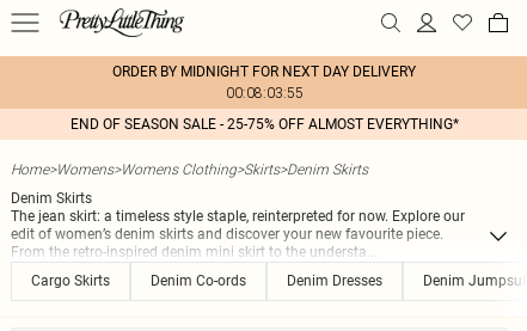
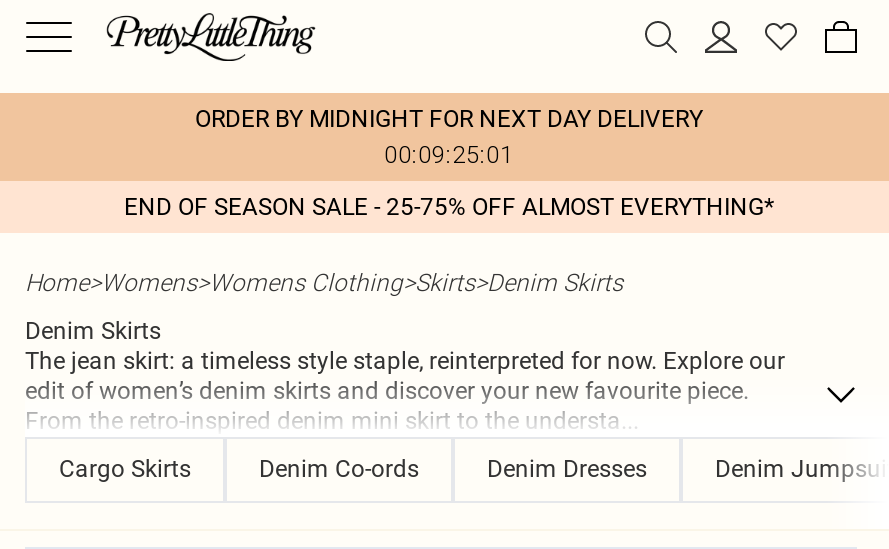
- 00:08:03:55
+ 00:09:25:01
